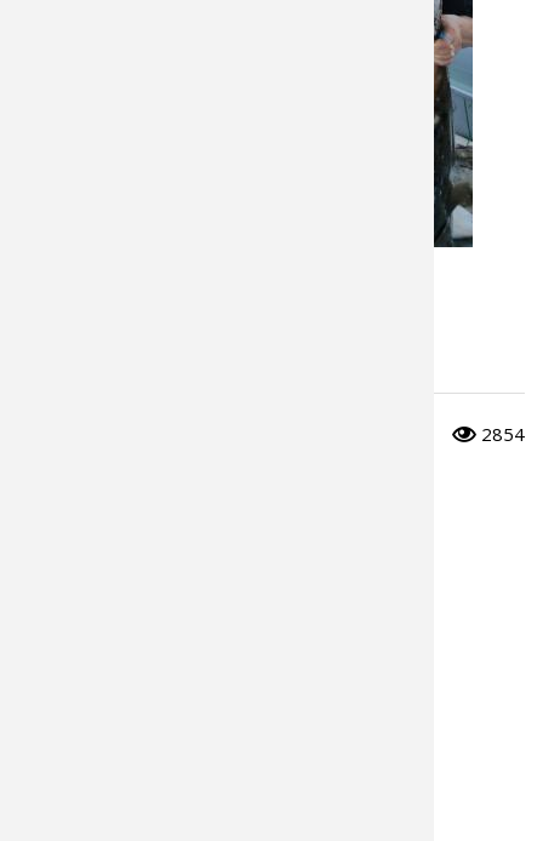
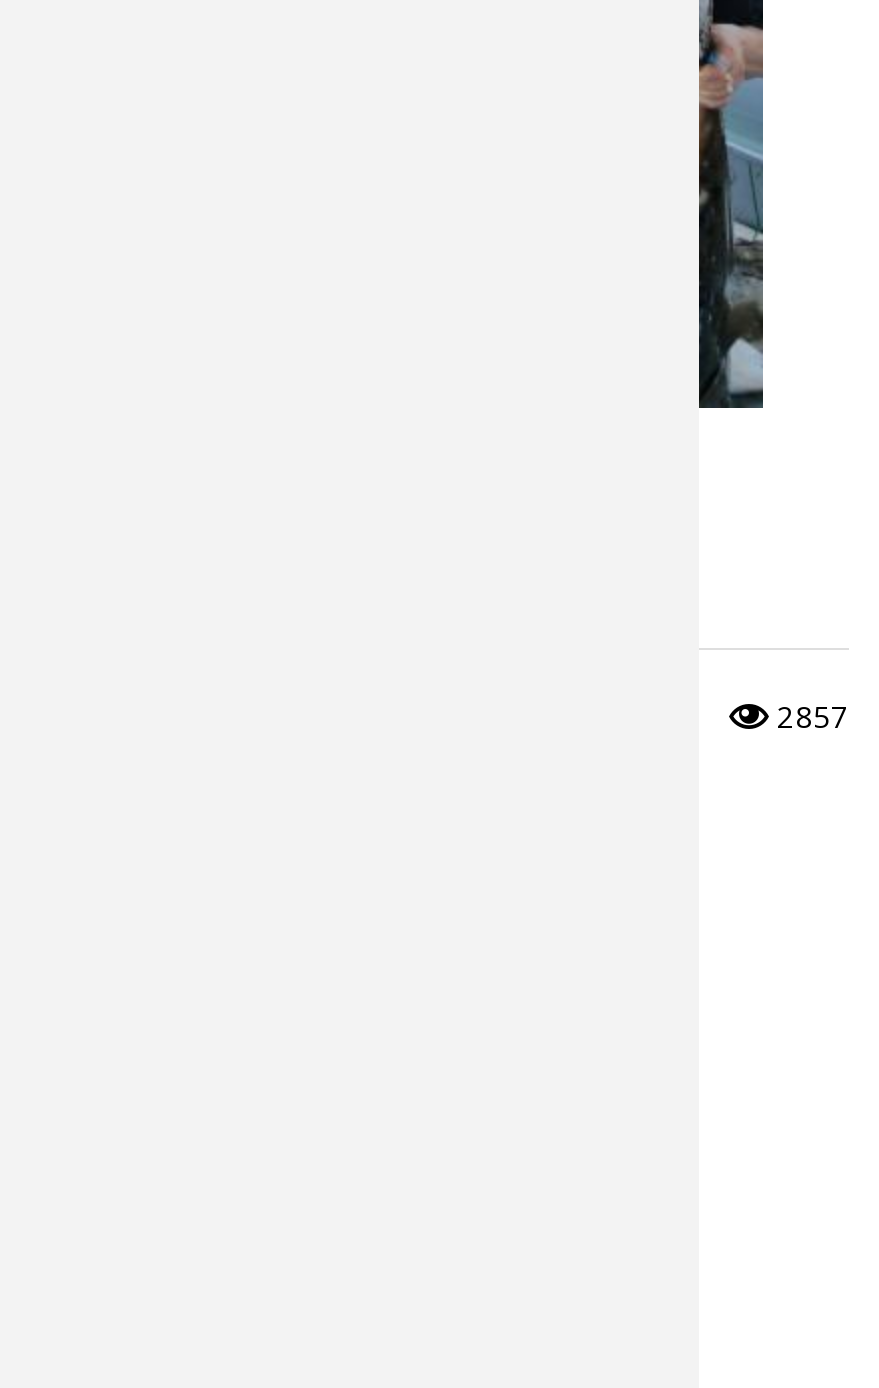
- 2854
+ 2857
